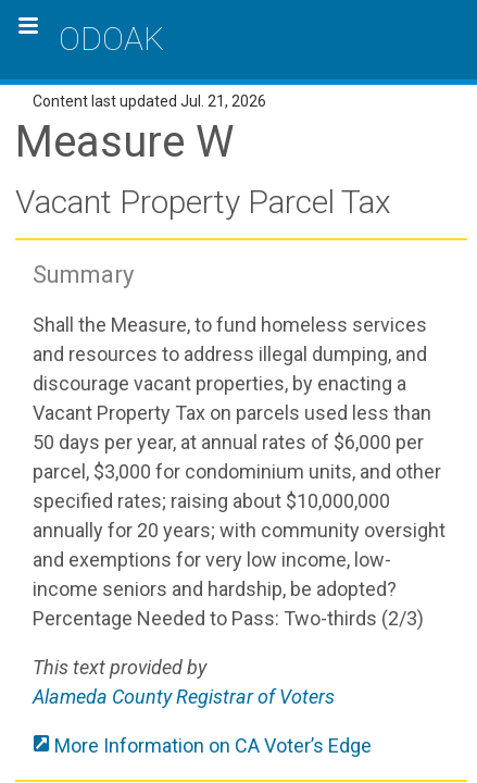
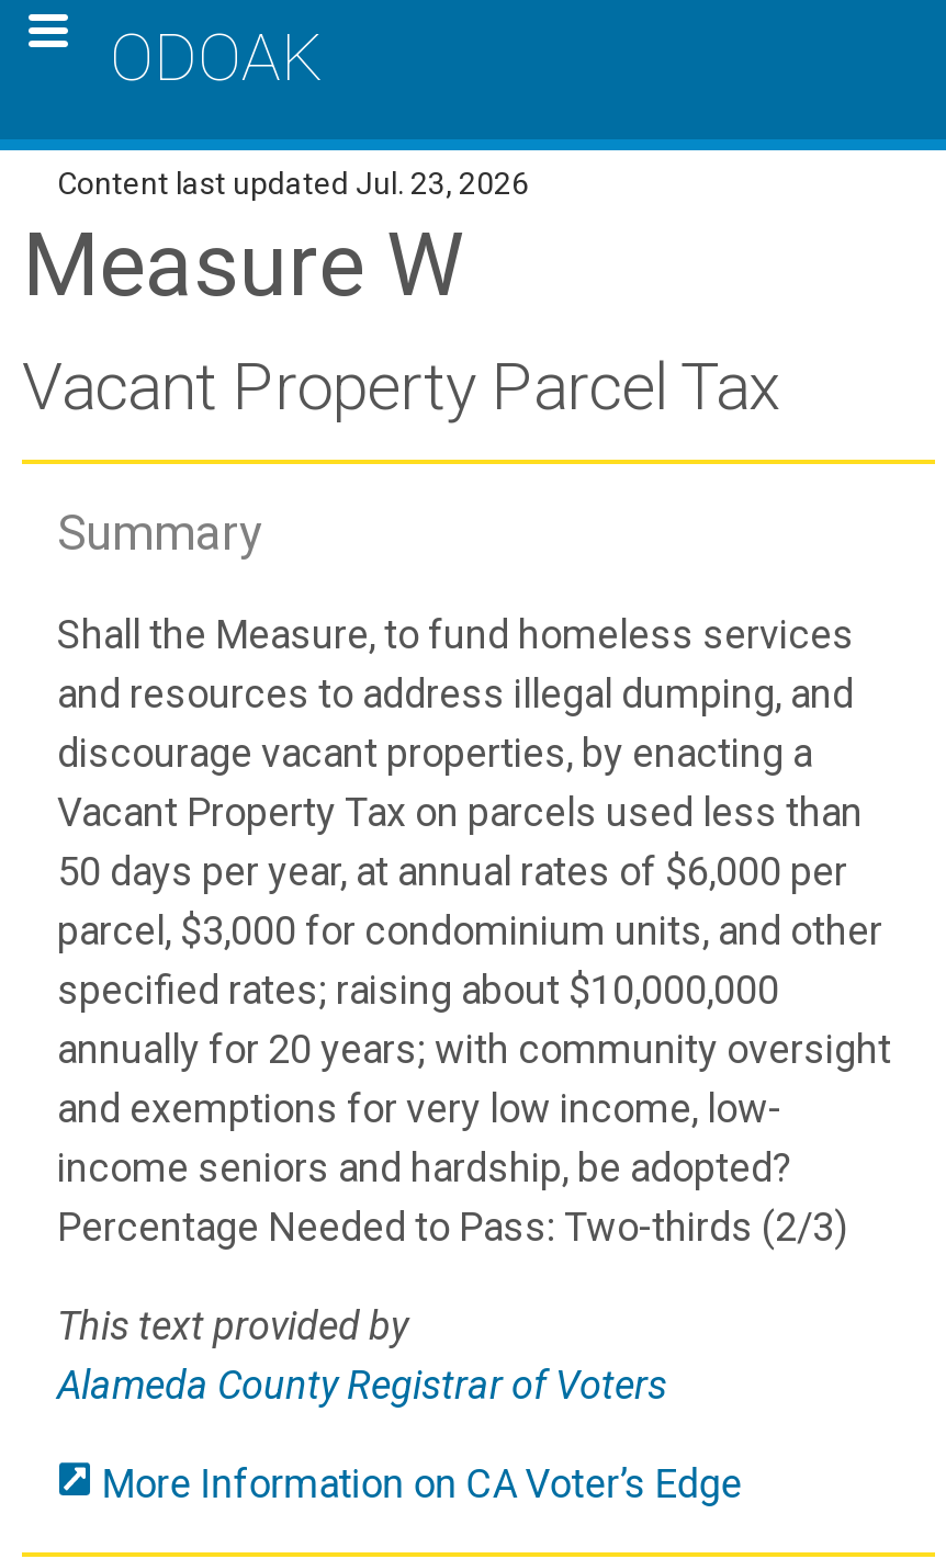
- Content last updated Jul. 21, 2026
+ Content last updated Jul. 23, 2026
